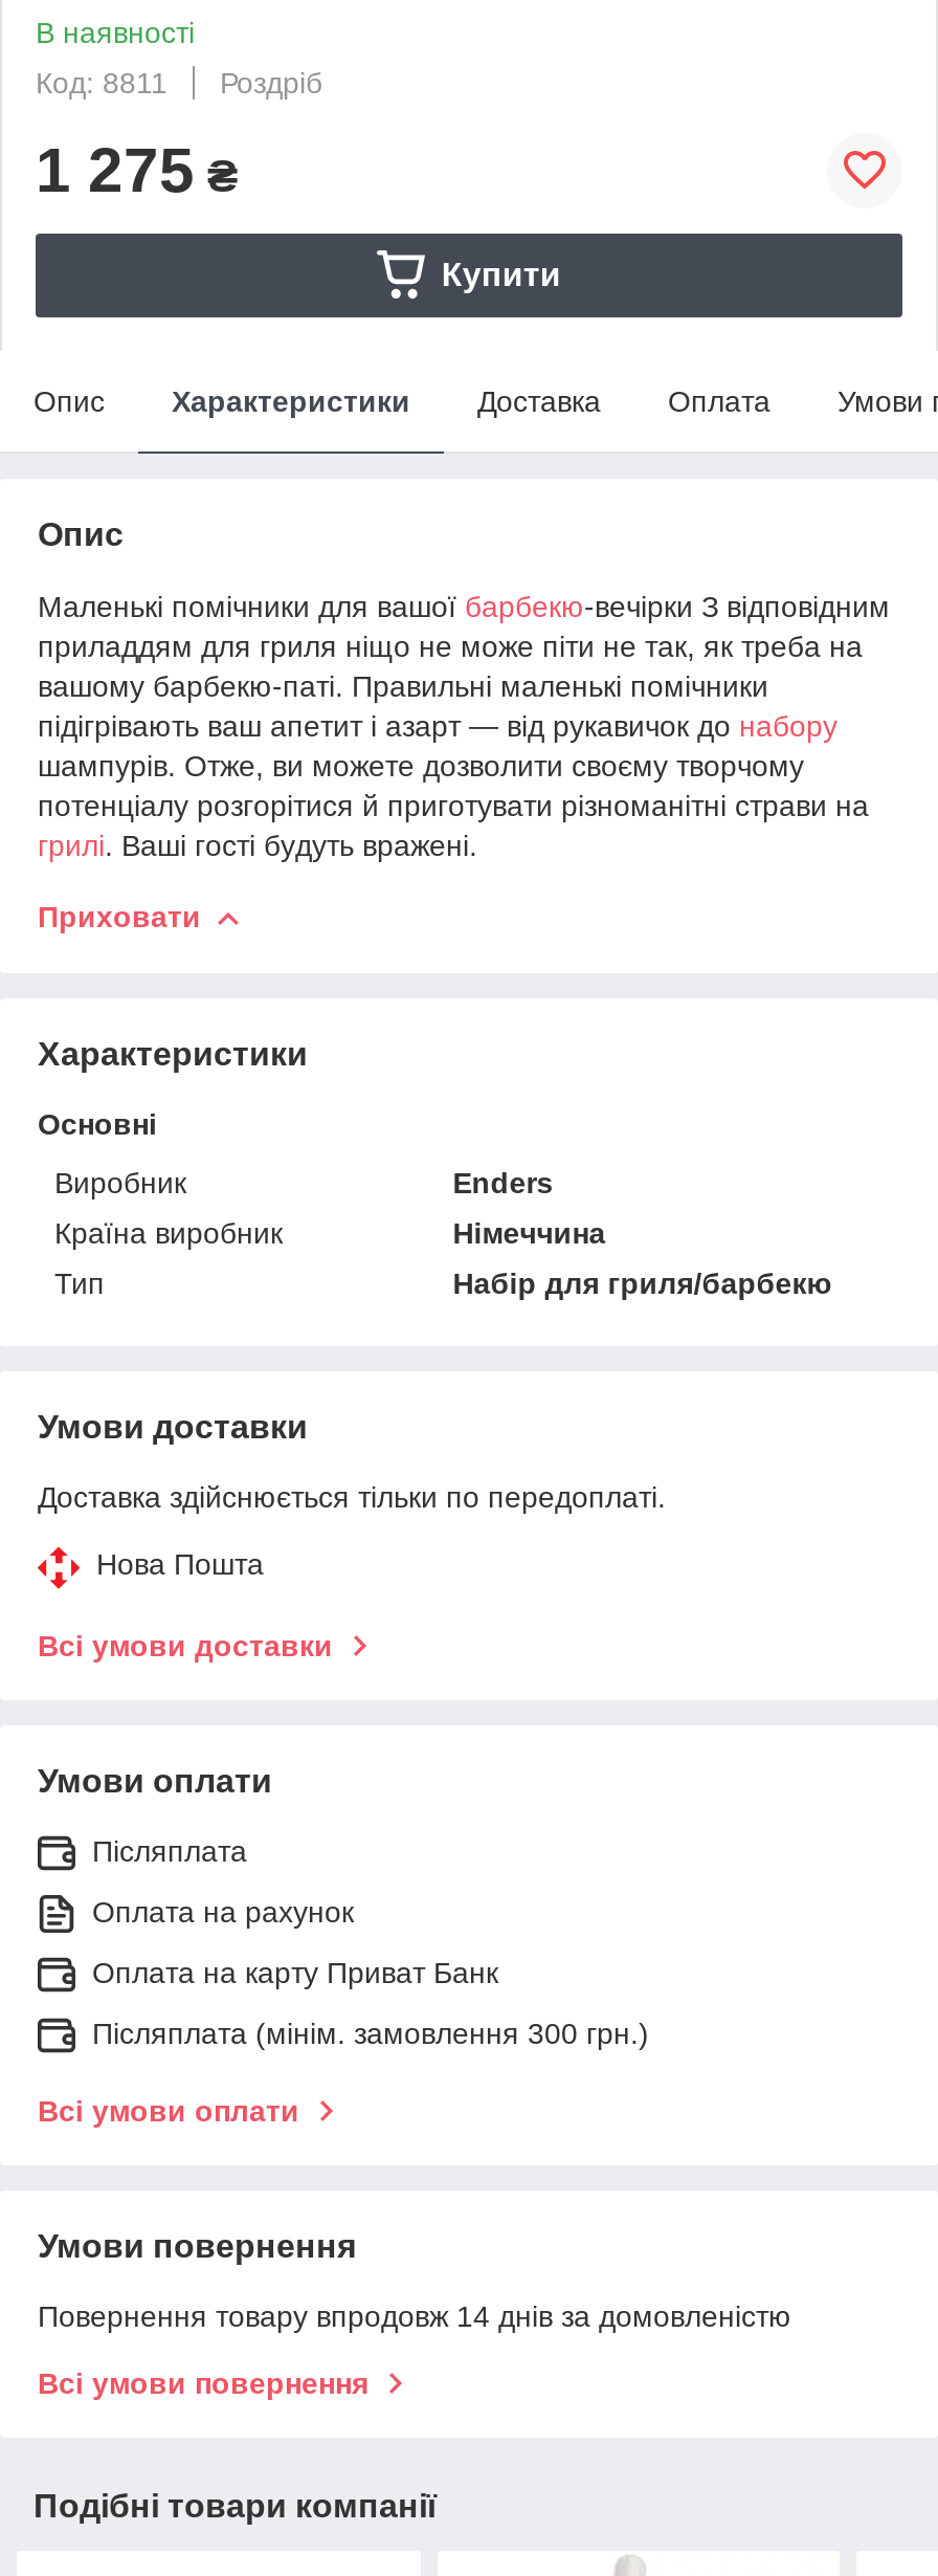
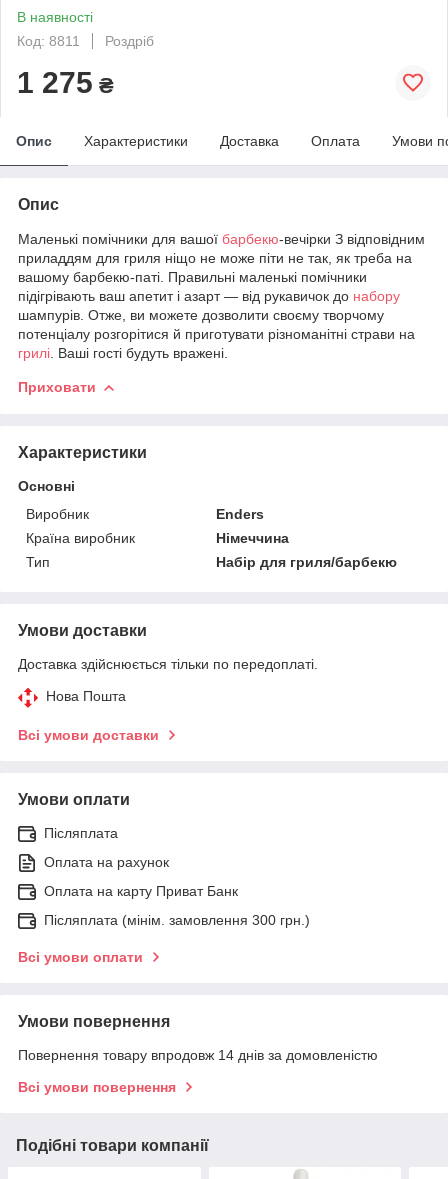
- Купити
